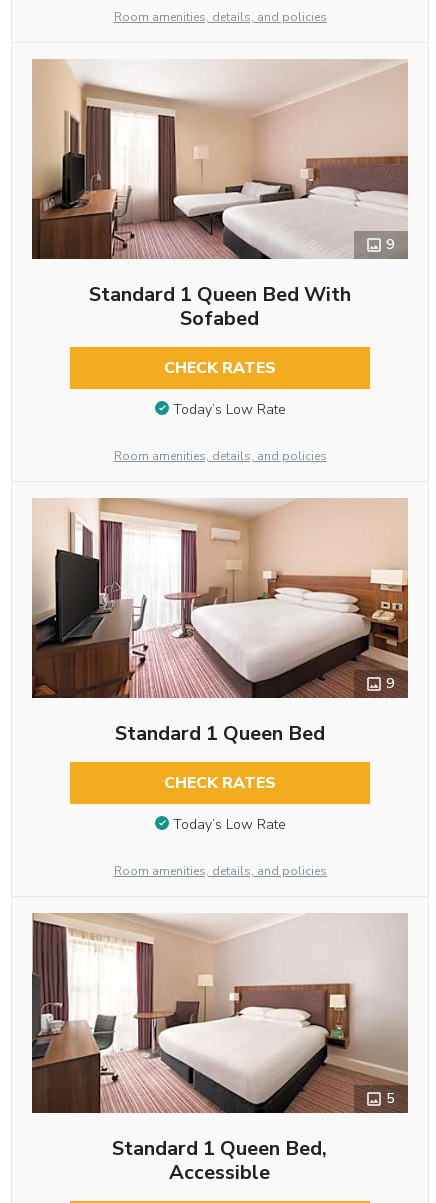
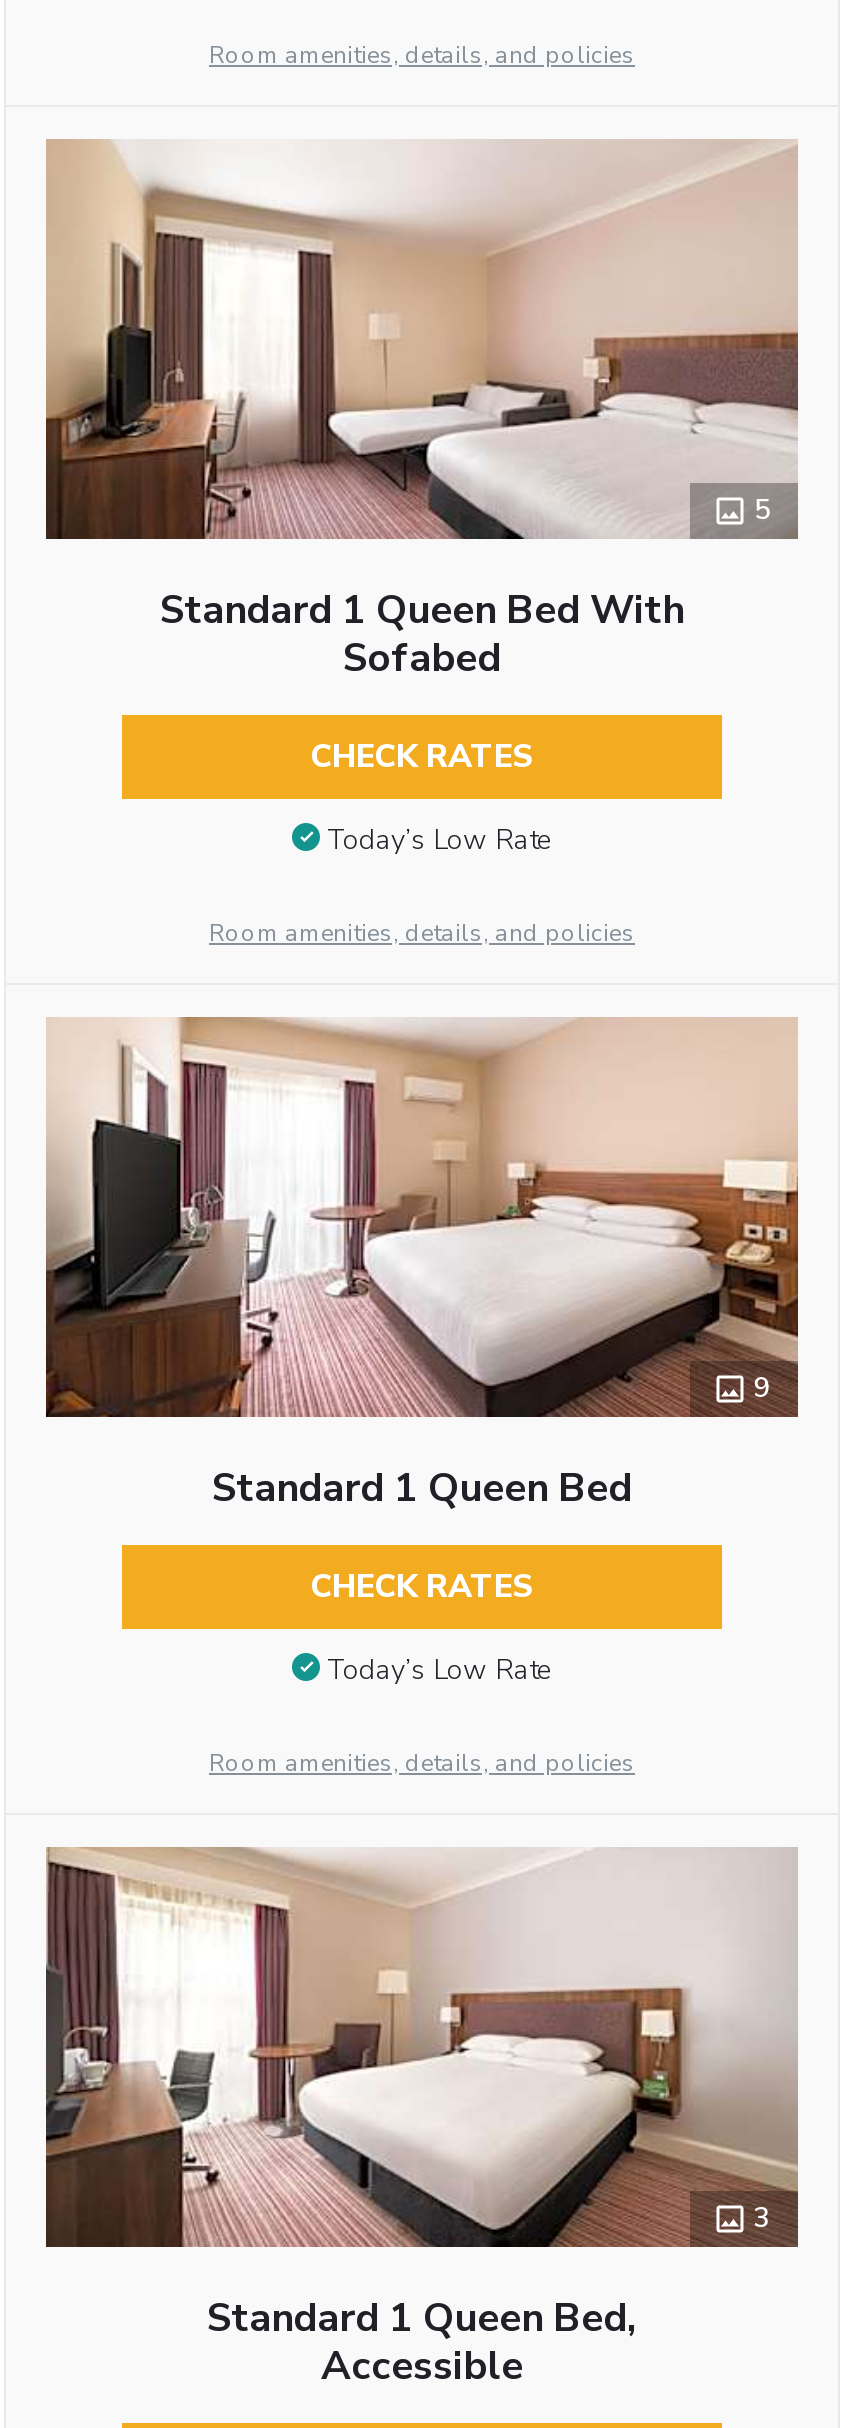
- 9
+ 5

- 5
+ 3
